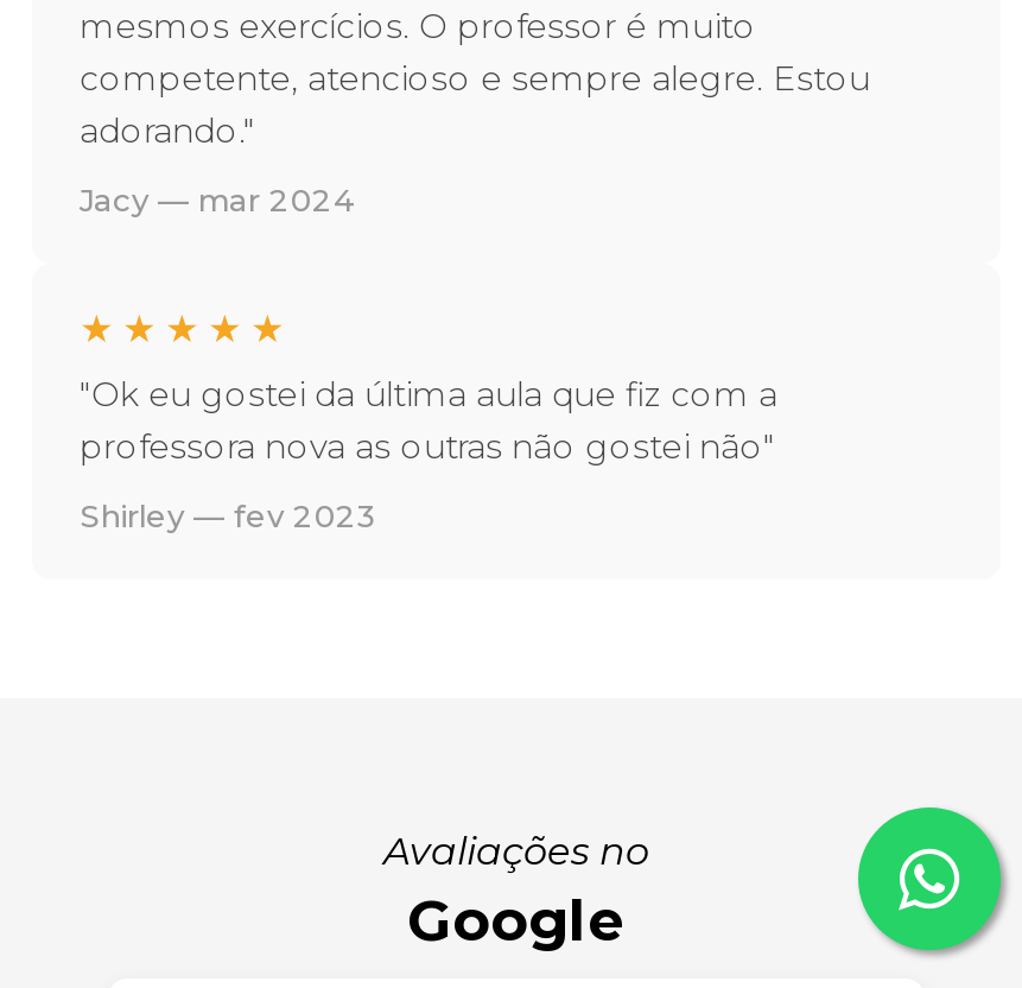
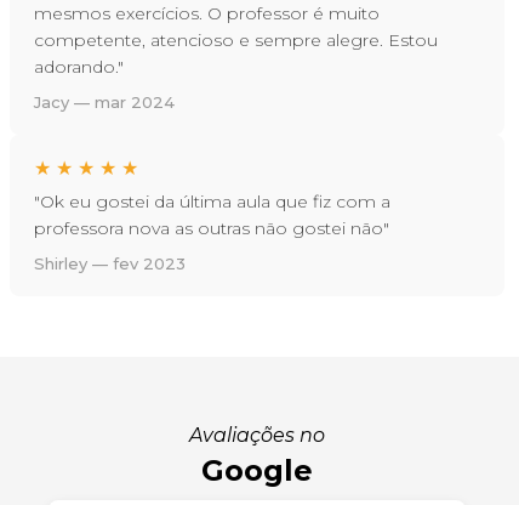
- [image]
